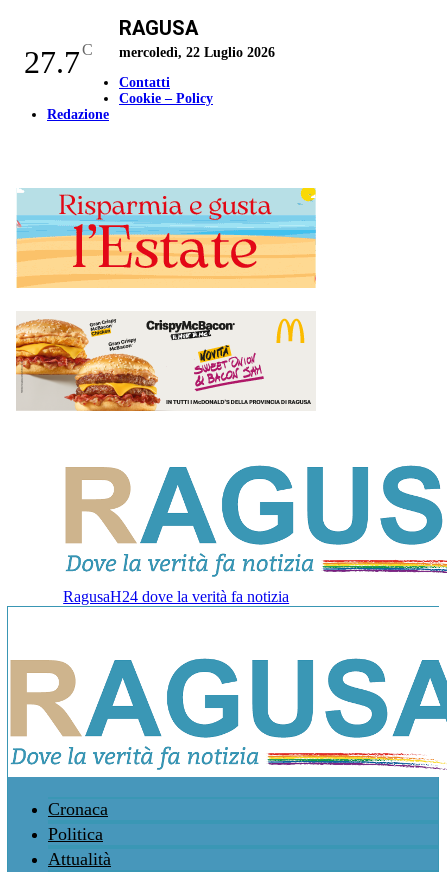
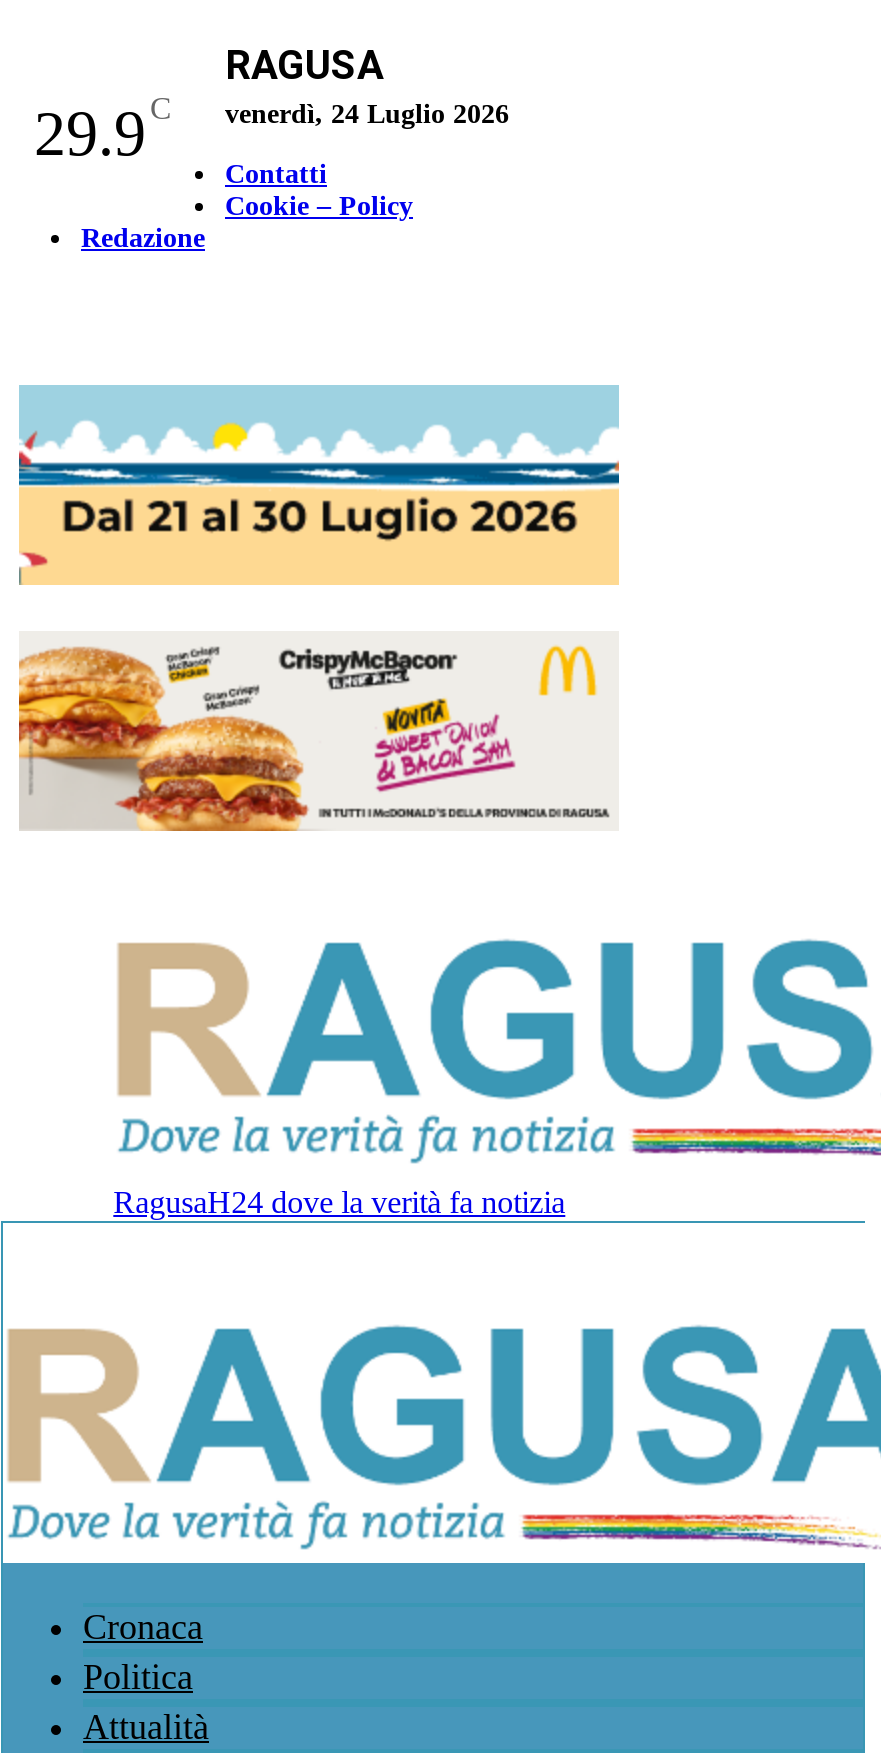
- 27.7 C
+ 29.9 C

- mercoledì, 22 Luglio 2026
+ venerdì, 24 Luglio 2026

- [image]
+ [image]
